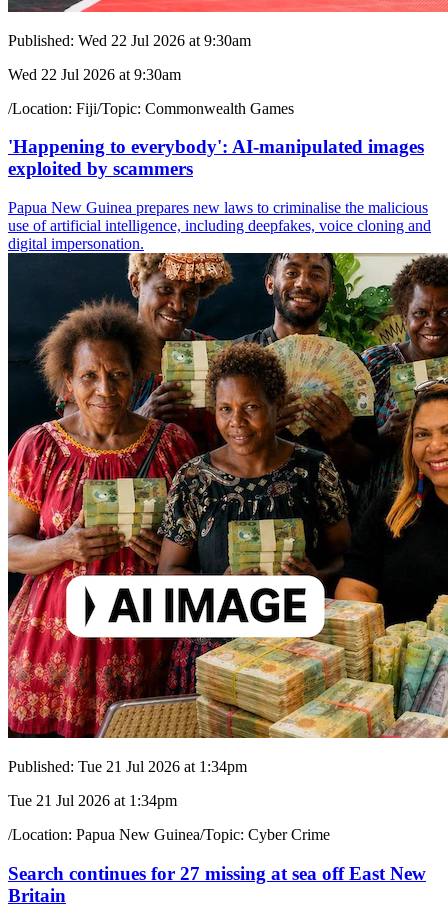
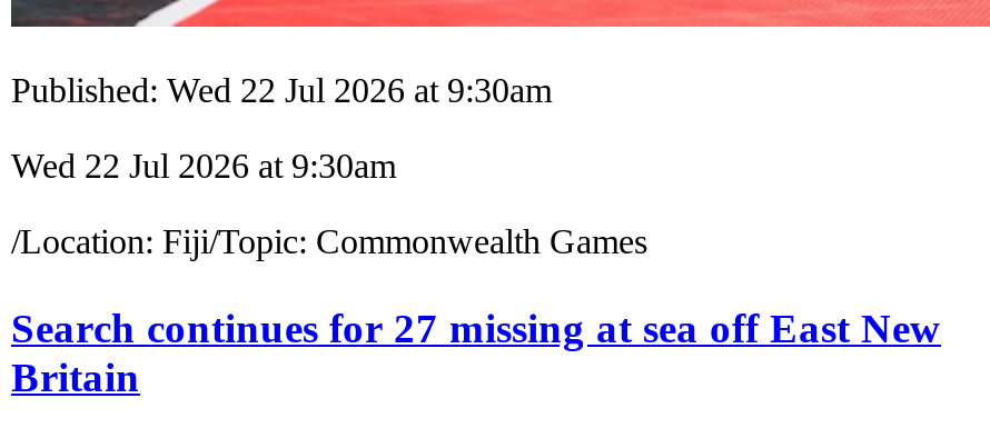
- [image]
- 'Happening to everybody': AI-manipulated images
- exploited by scammers
- Papua New Guinea prepares new laws to criminalise the malicious
- use of artificial intelligence, including deepfakes, voice cloning and
- digital impersonation.

- Published: Tue 21 Jul 2026 at 1:34pm
- Tue 21 Jul 2026 at 1:34pm
- /Location: Papua New Guinea/Topic: Cyber Crime
